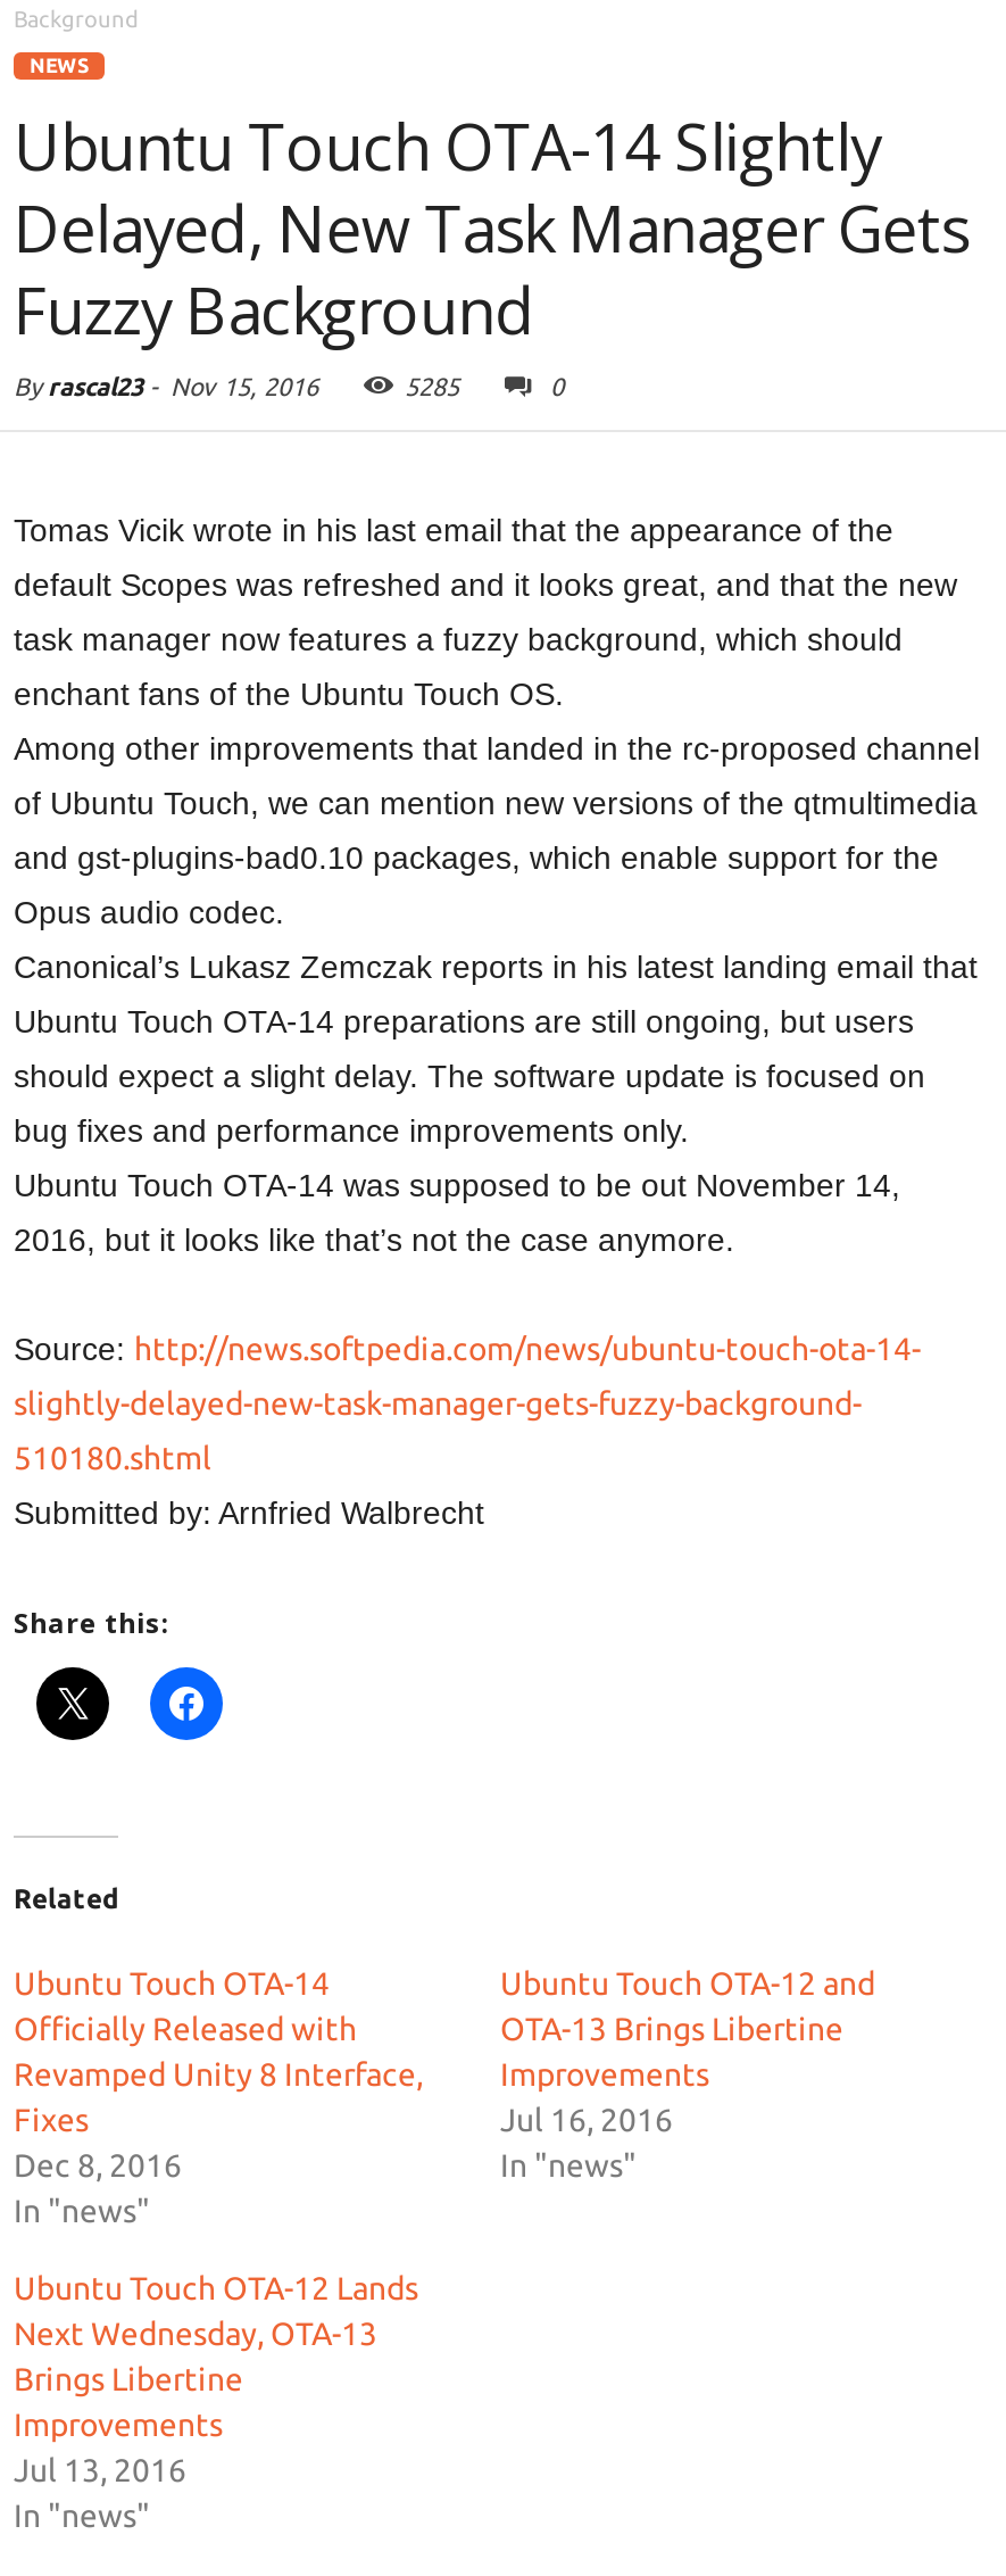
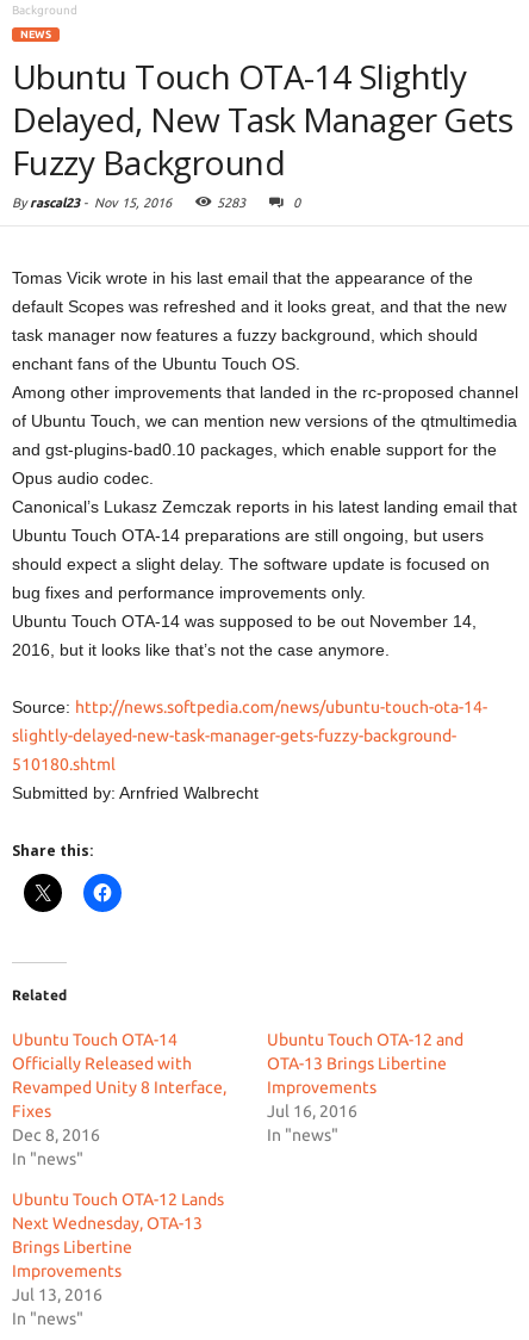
- 5285
+ 5283
